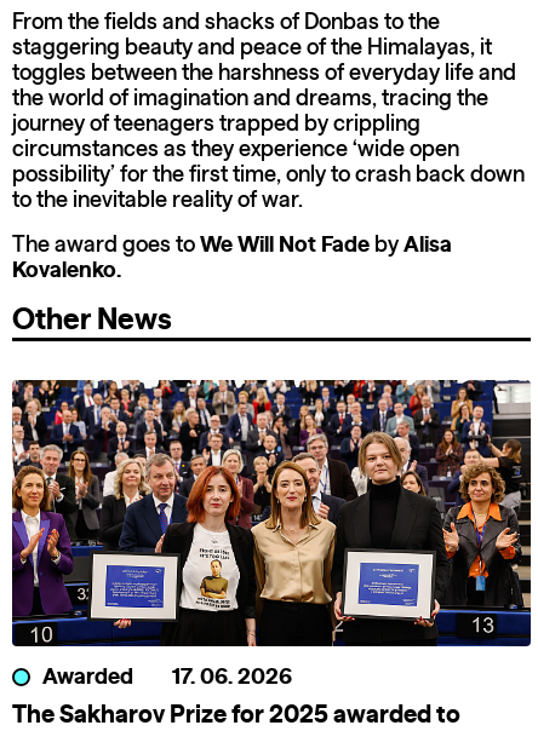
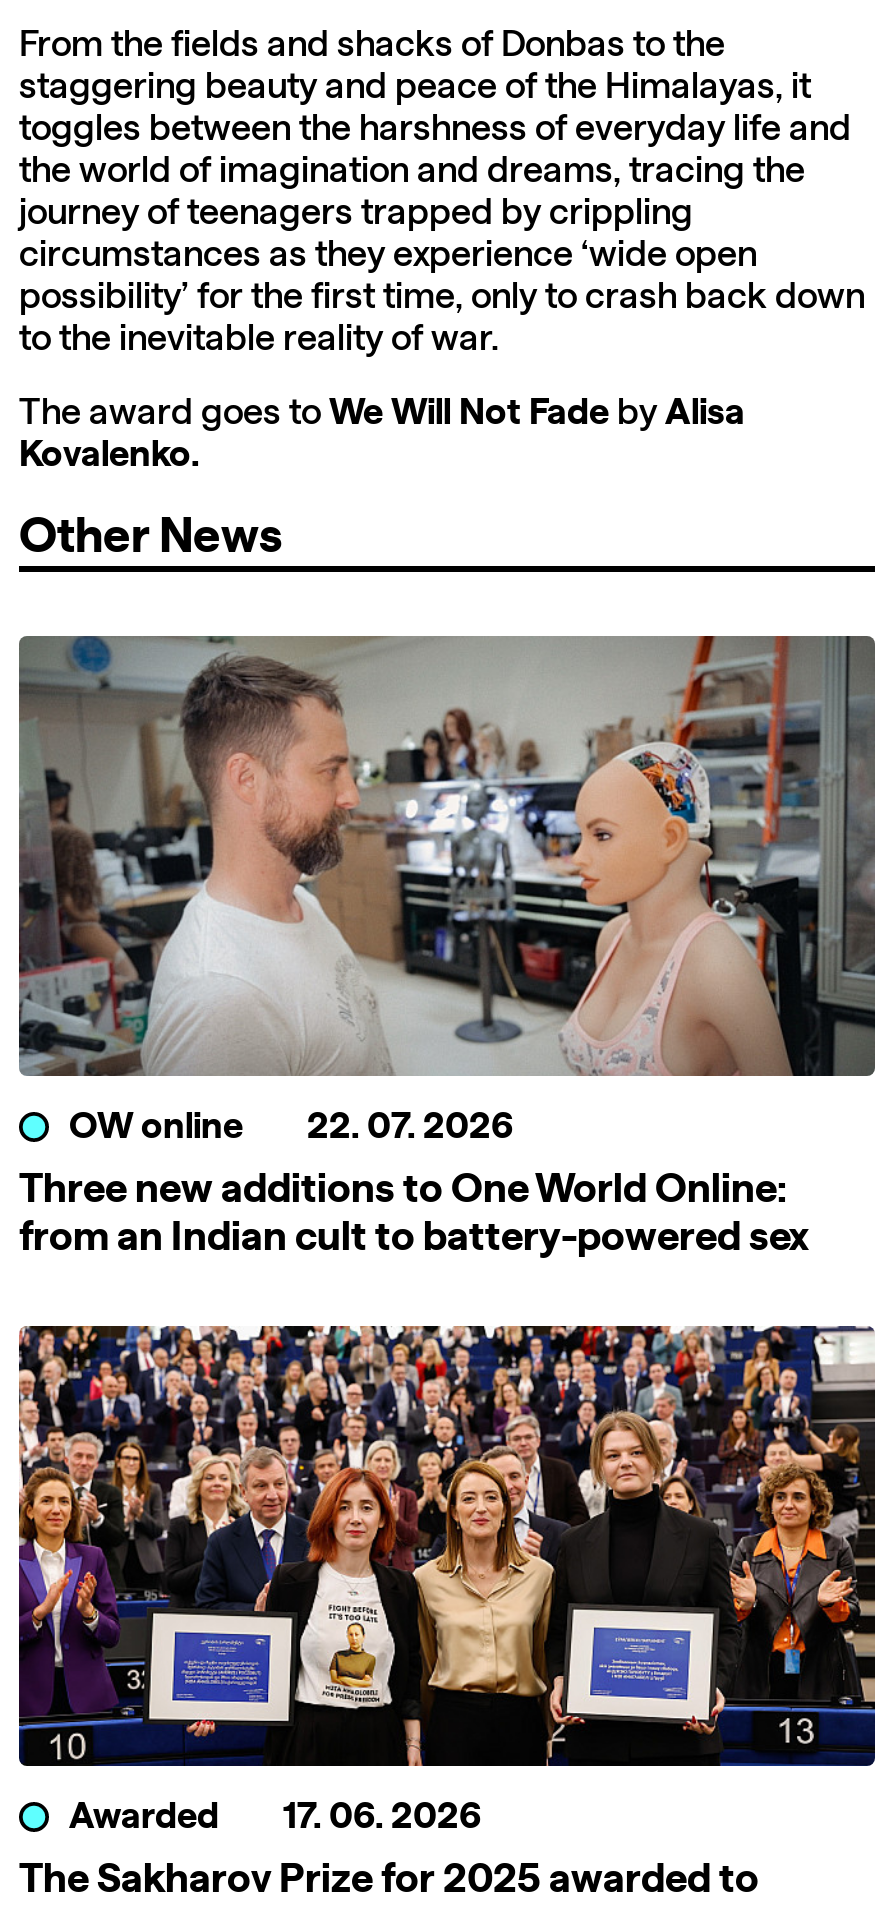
+ [image]
+ OW online
+ 22. 07. 2026
+ Three new additions to One World Online:
+ from an Indian cult to battery-powered sex
